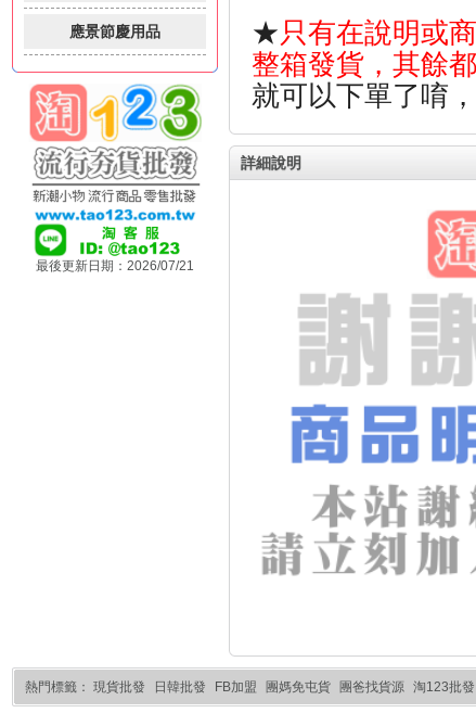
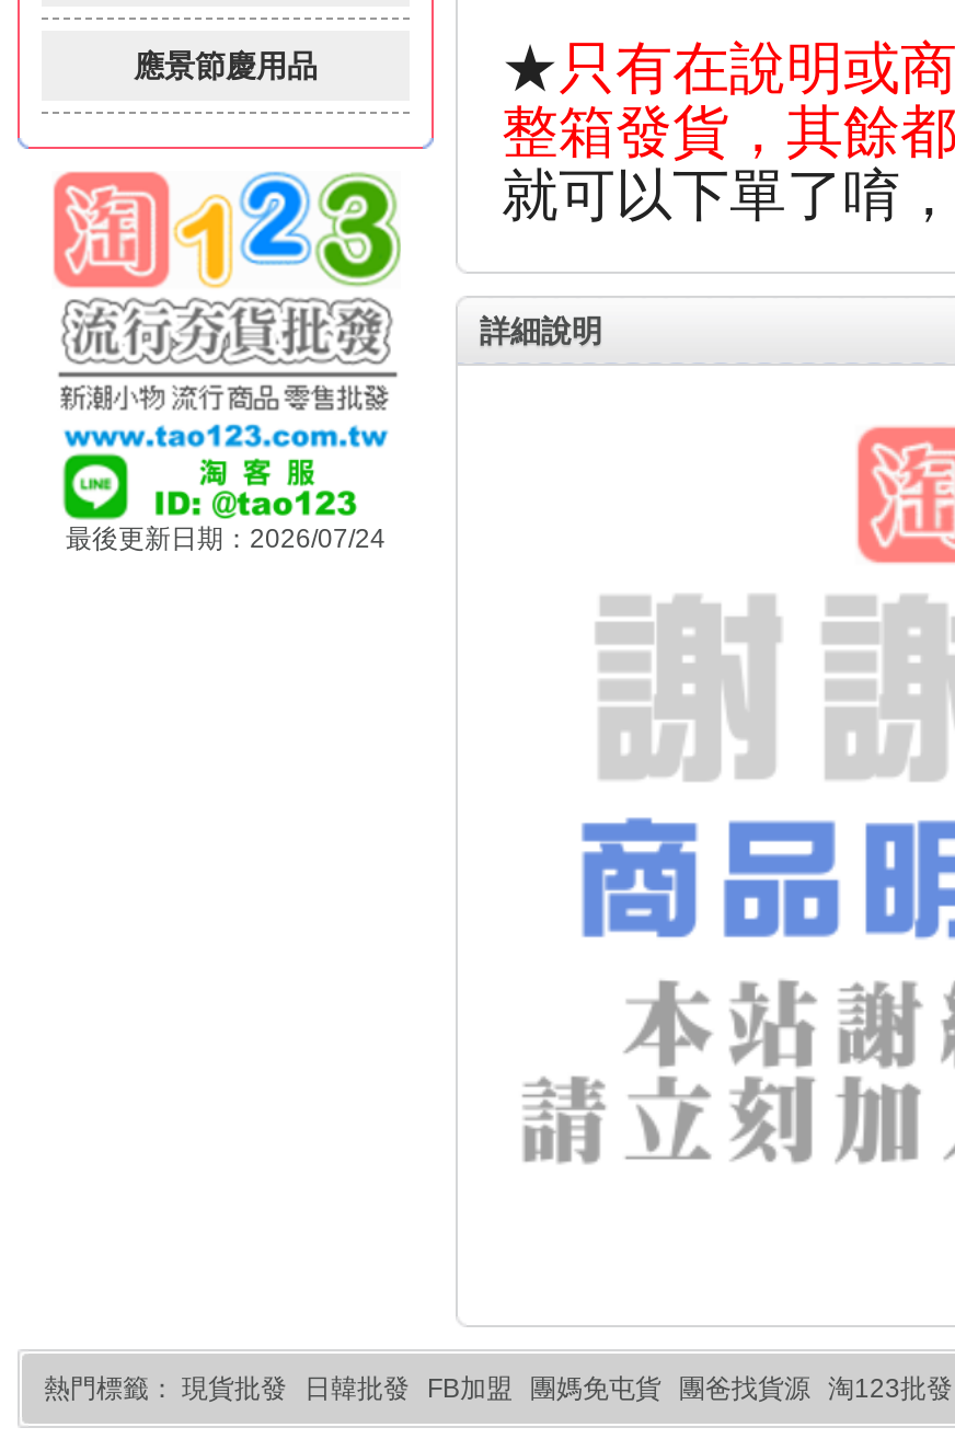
- 最後更新日期：2026/07/21
+ 最後更新日期：2026/07/24
